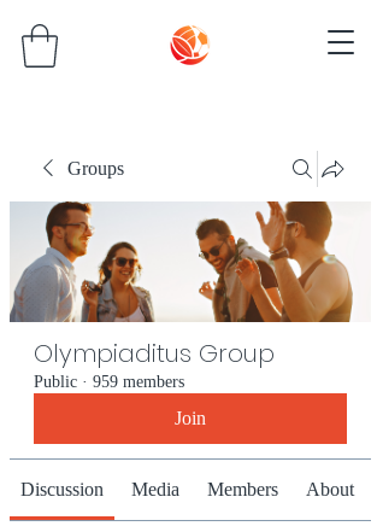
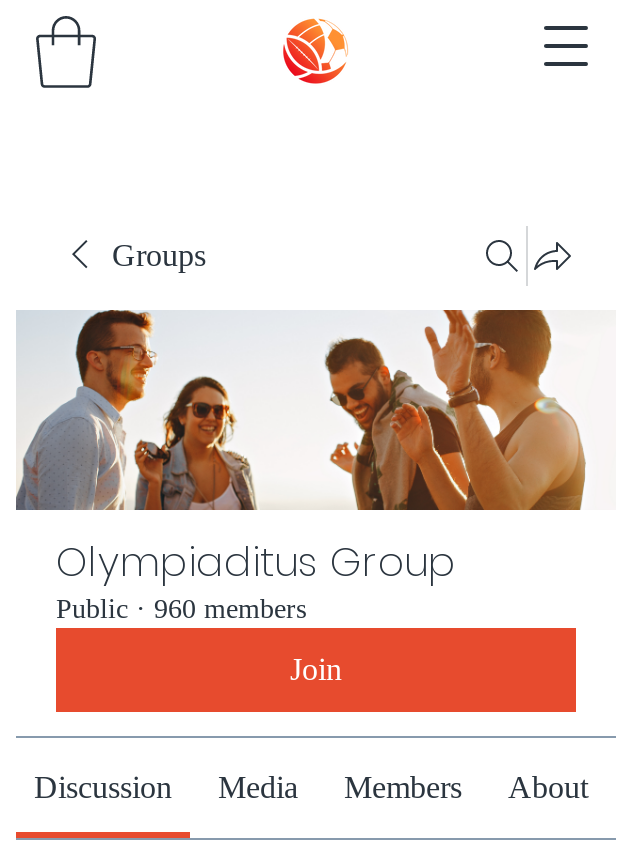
- Public · 959 members
+ Public · 960 members
